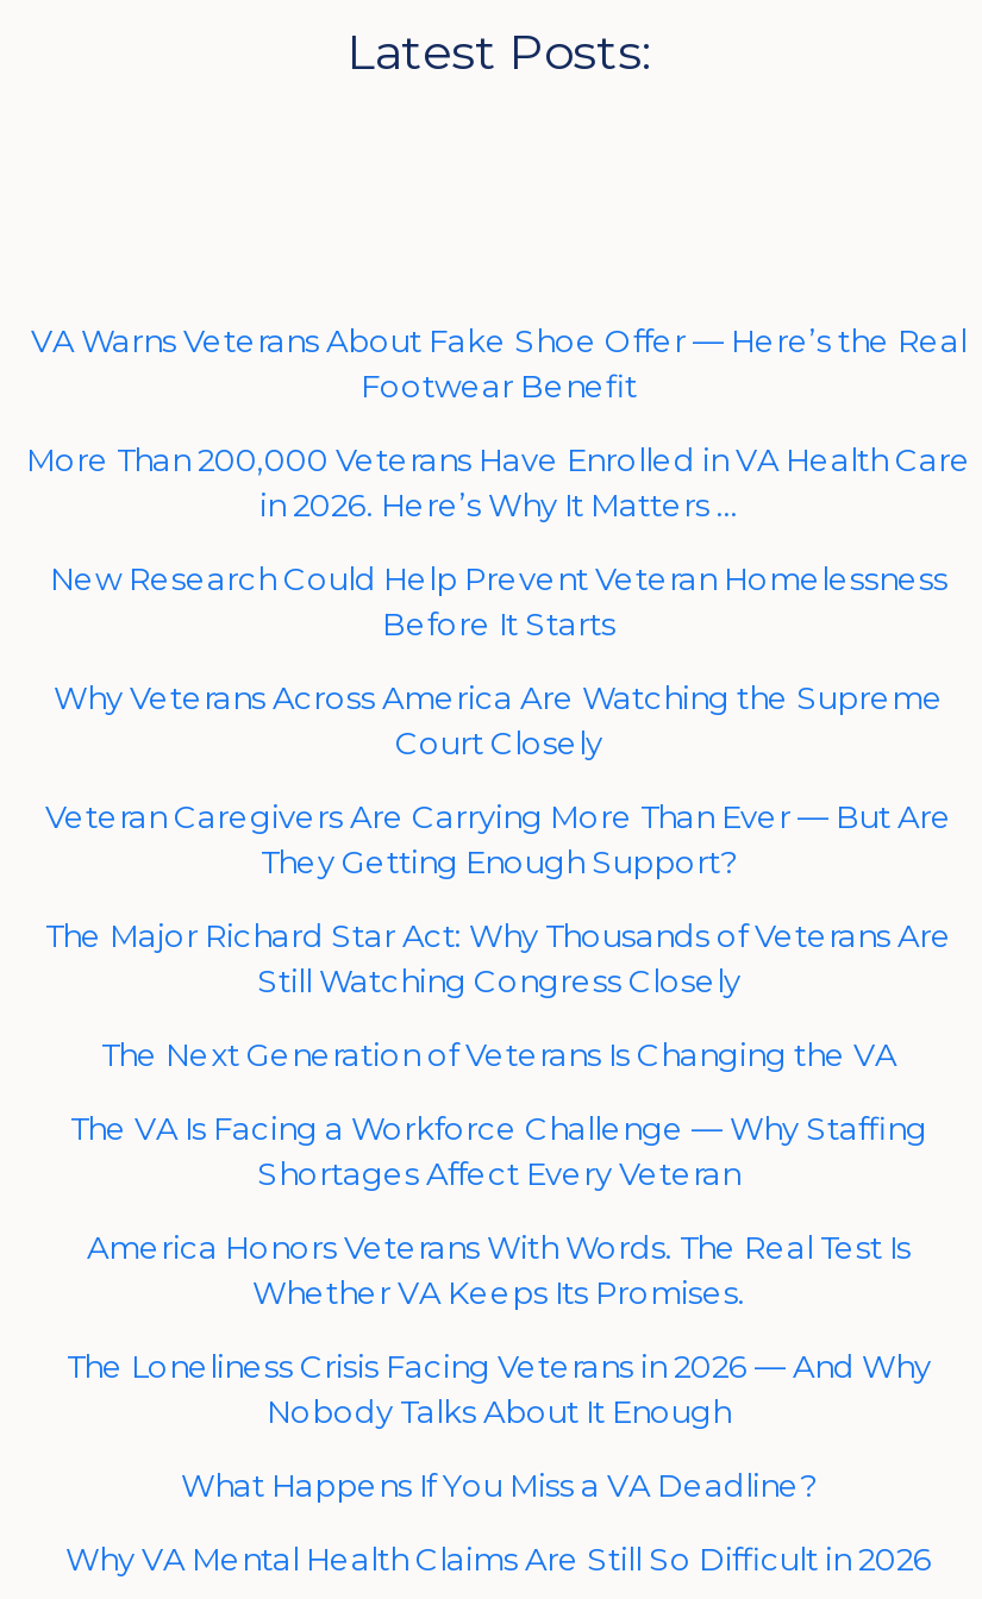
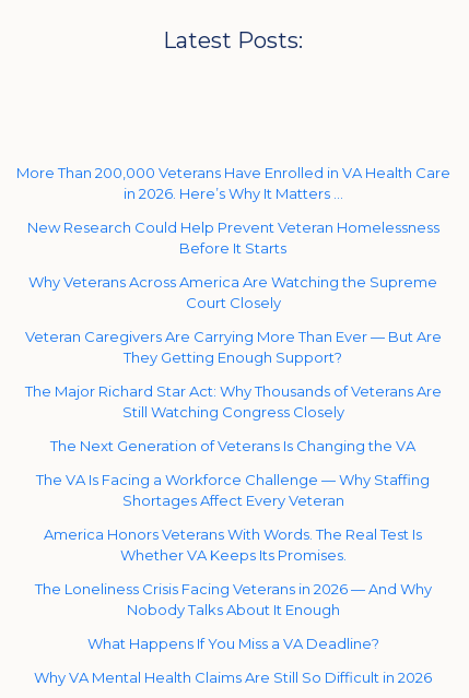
- VA Warns Veterans About Fake Shoe Offer — Here’s the Real
- Footwear Benefit
